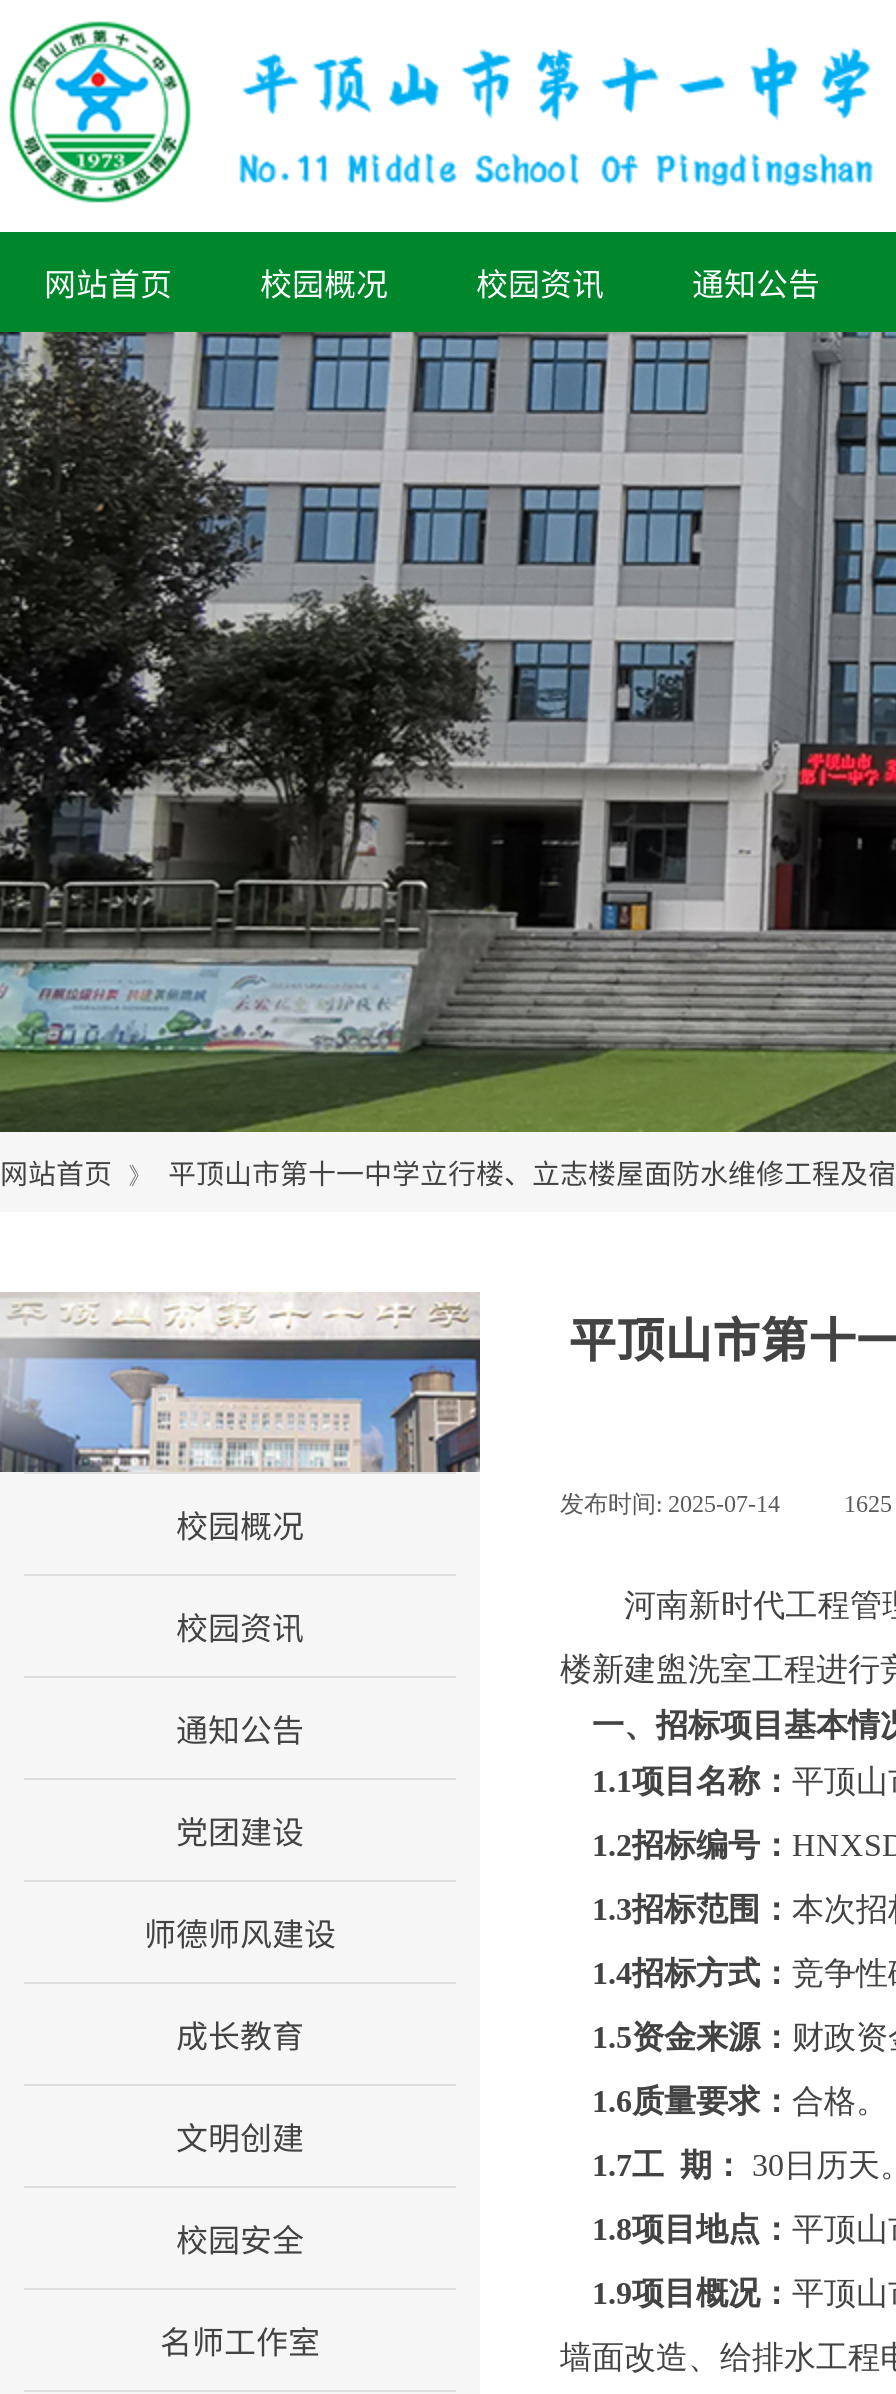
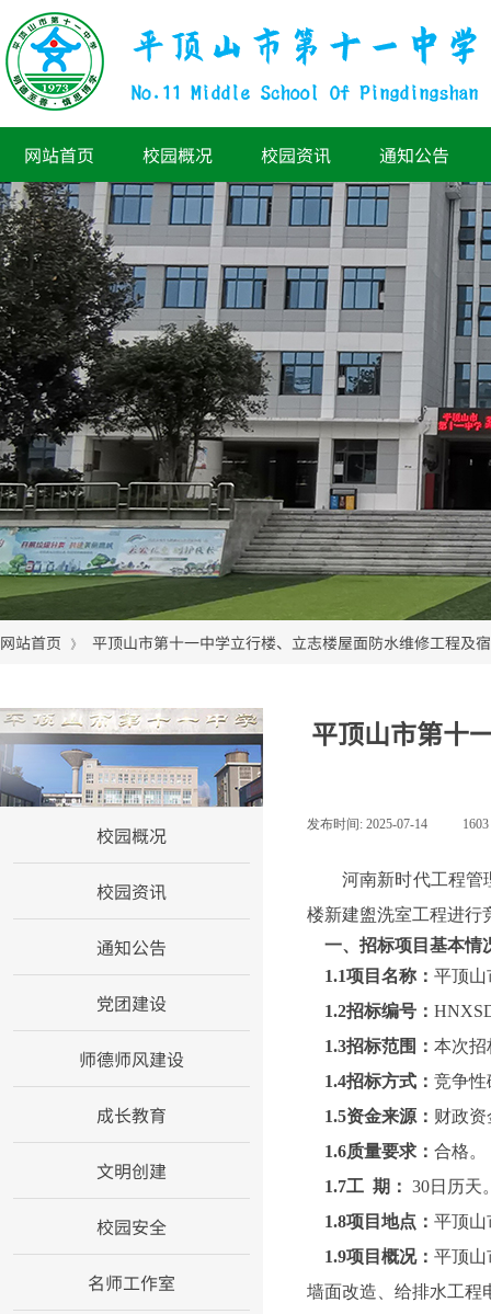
- 1625
+ 1603
